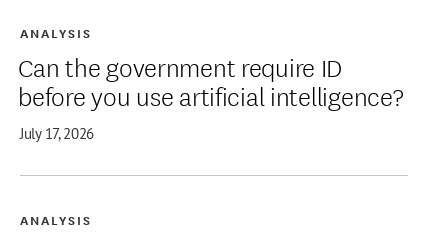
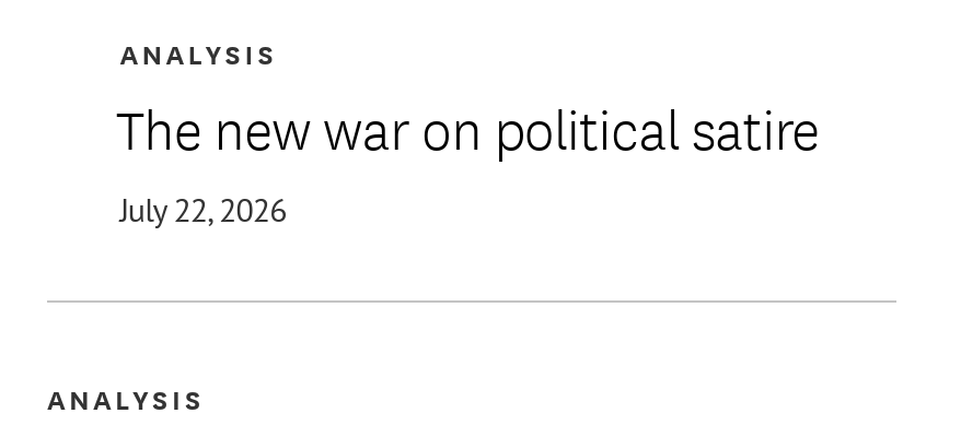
- Can the government require ID
- before you use artificial intelligence?
+ The new war on political satire

- July 17, 2026
+ July 22, 2026
